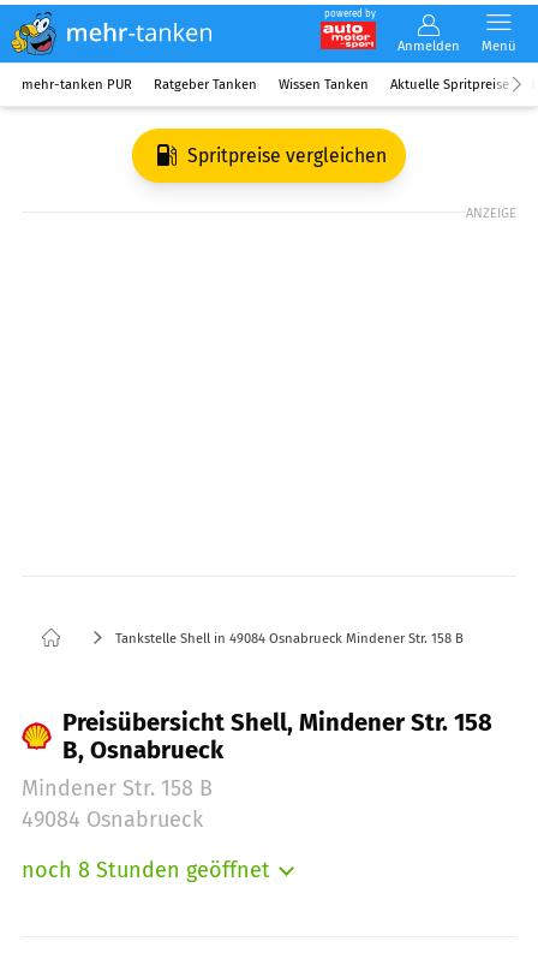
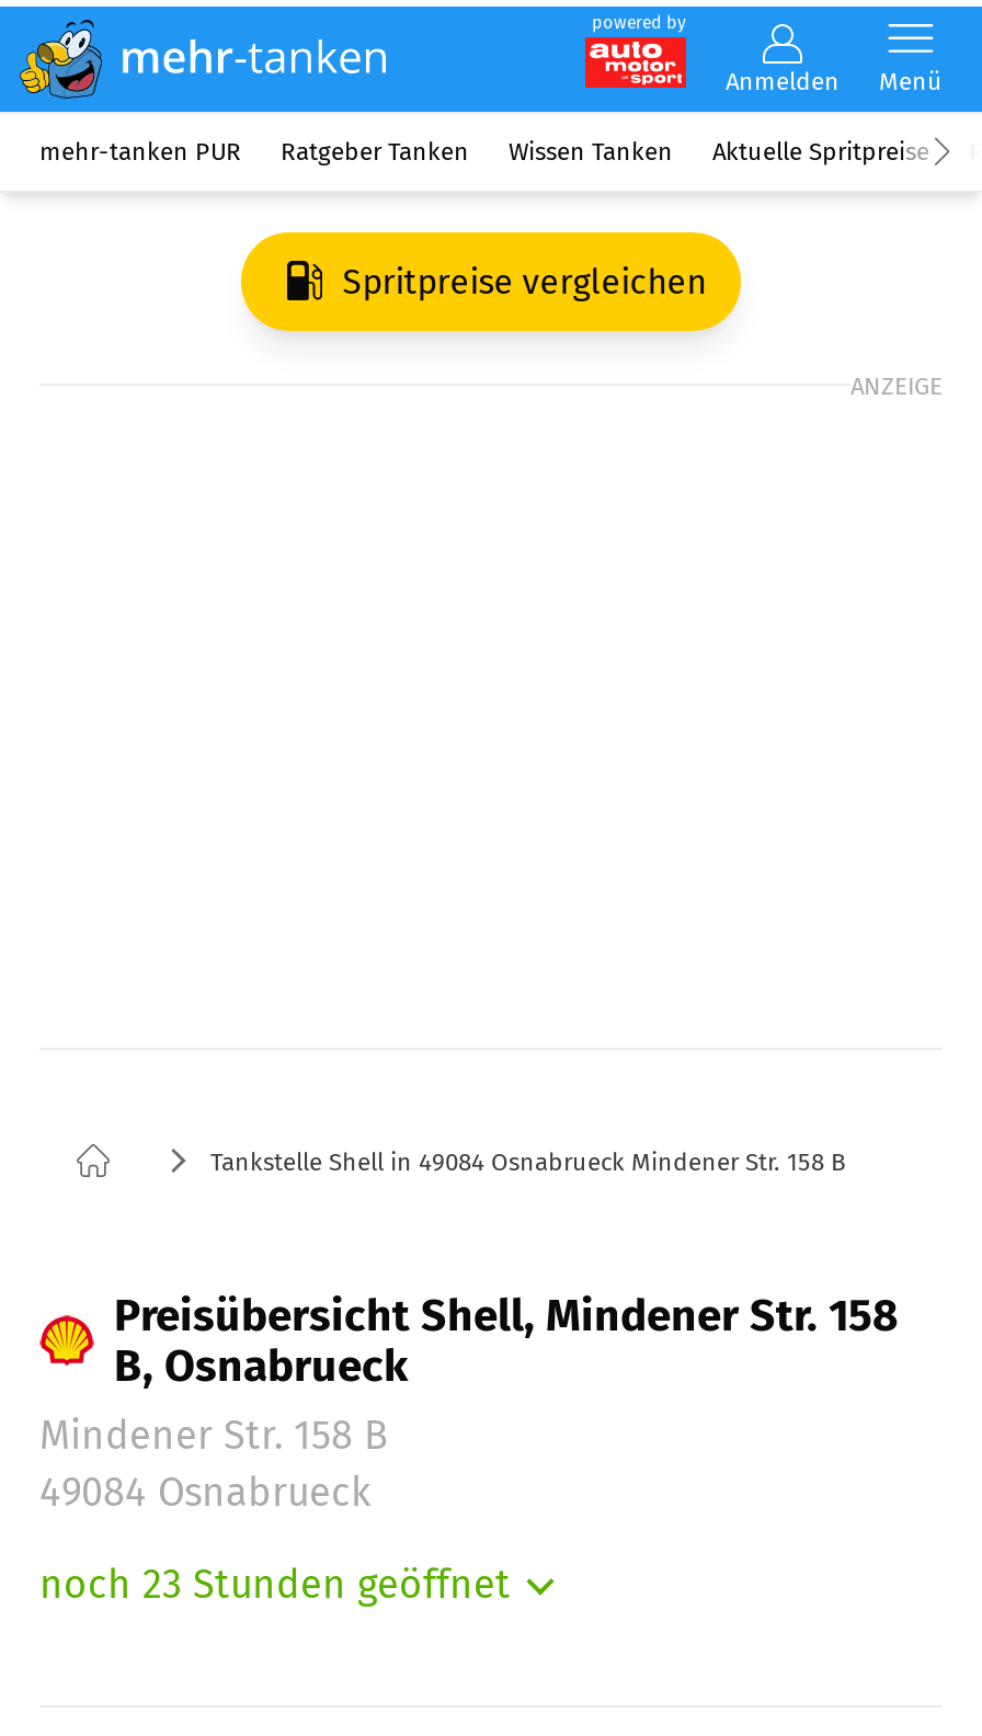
- noch 8 Stunden geöffnet
+ noch 23 Stunden geöffnet
